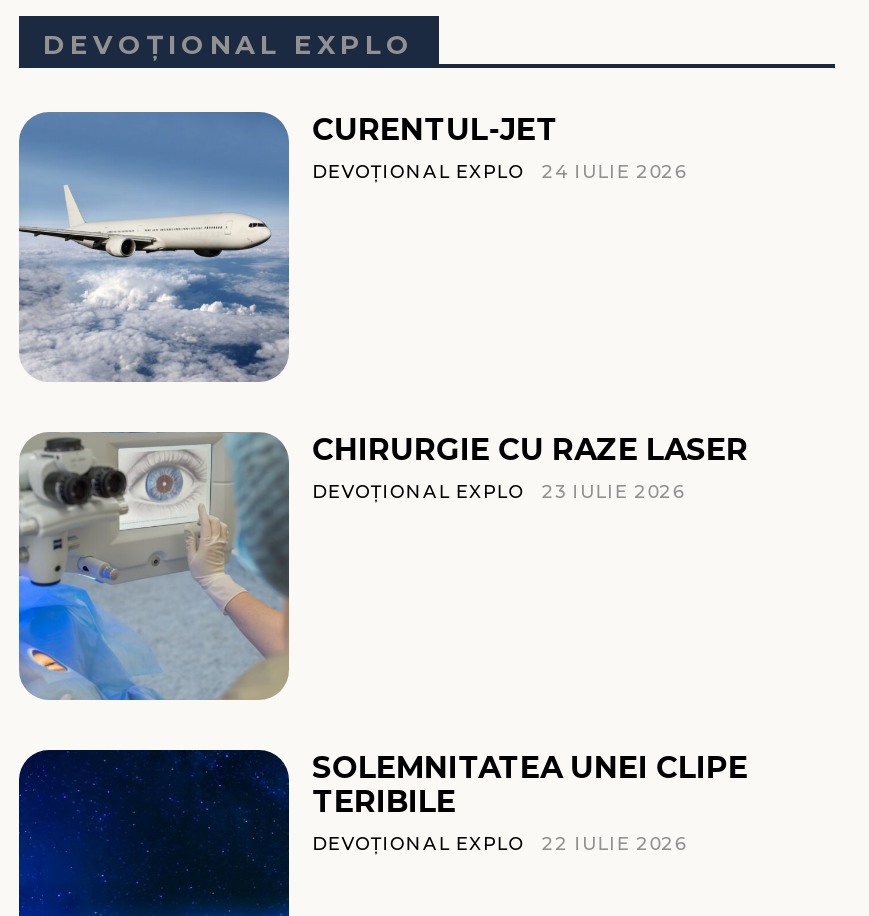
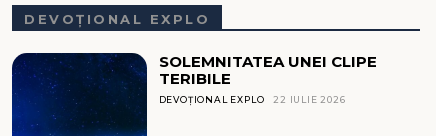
- [image]
- CURENTUL-JET
- DEVOȚIONAL EXPLO
- 24 IULIE 2026

- [image]
- CHIRURGIE CU RAZE LASER
- DEVOȚIONAL EXPLO
- 23 IULIE 2026
